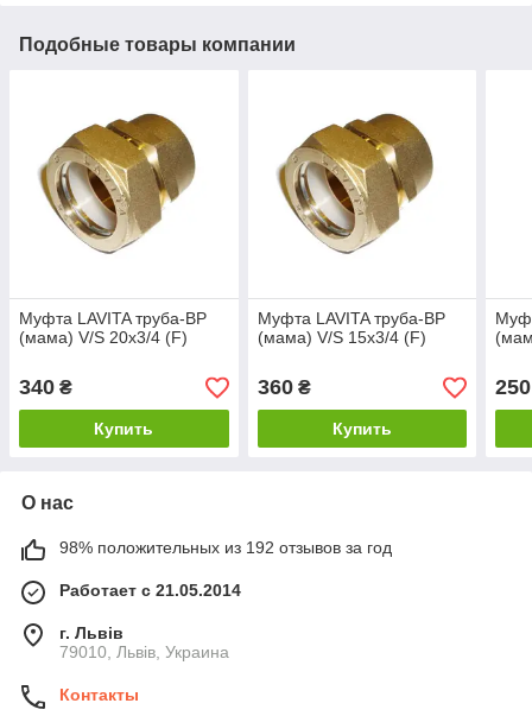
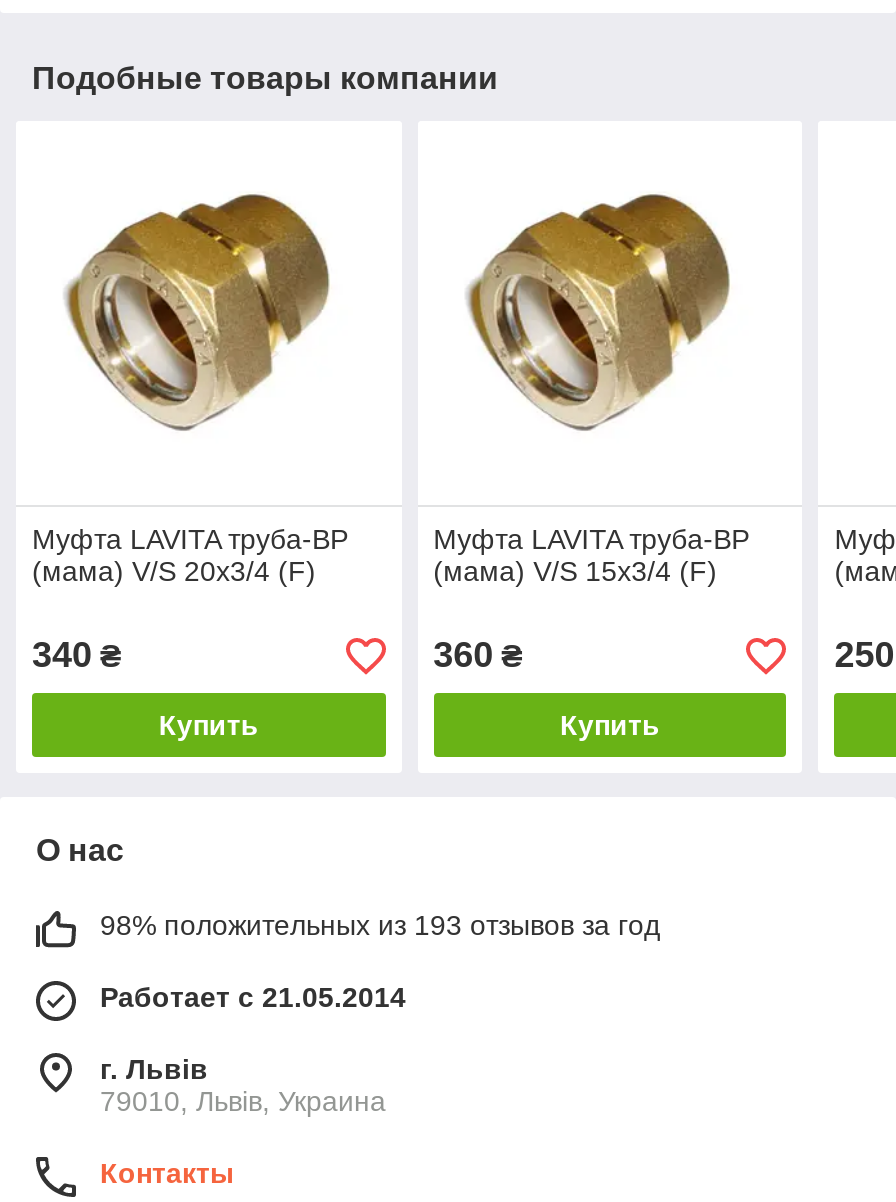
- 98% положительных из 192 отзывов за год
+ 98% положительных из 193 отзывов за год
